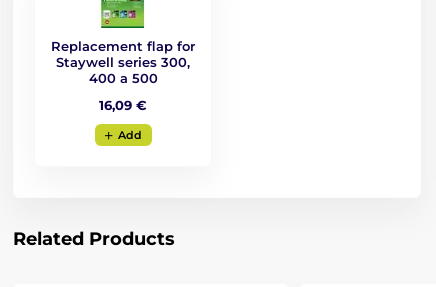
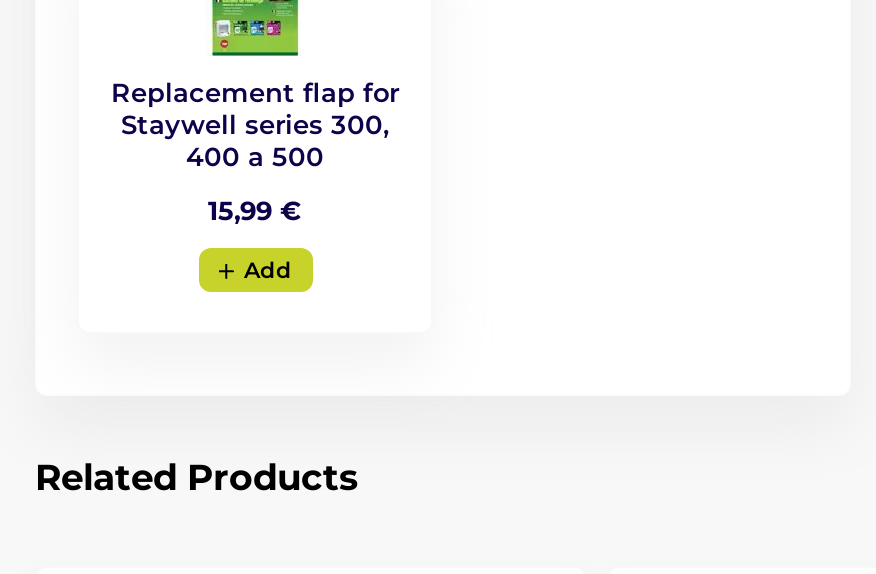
- 16,09 €
+ 15,99 €
